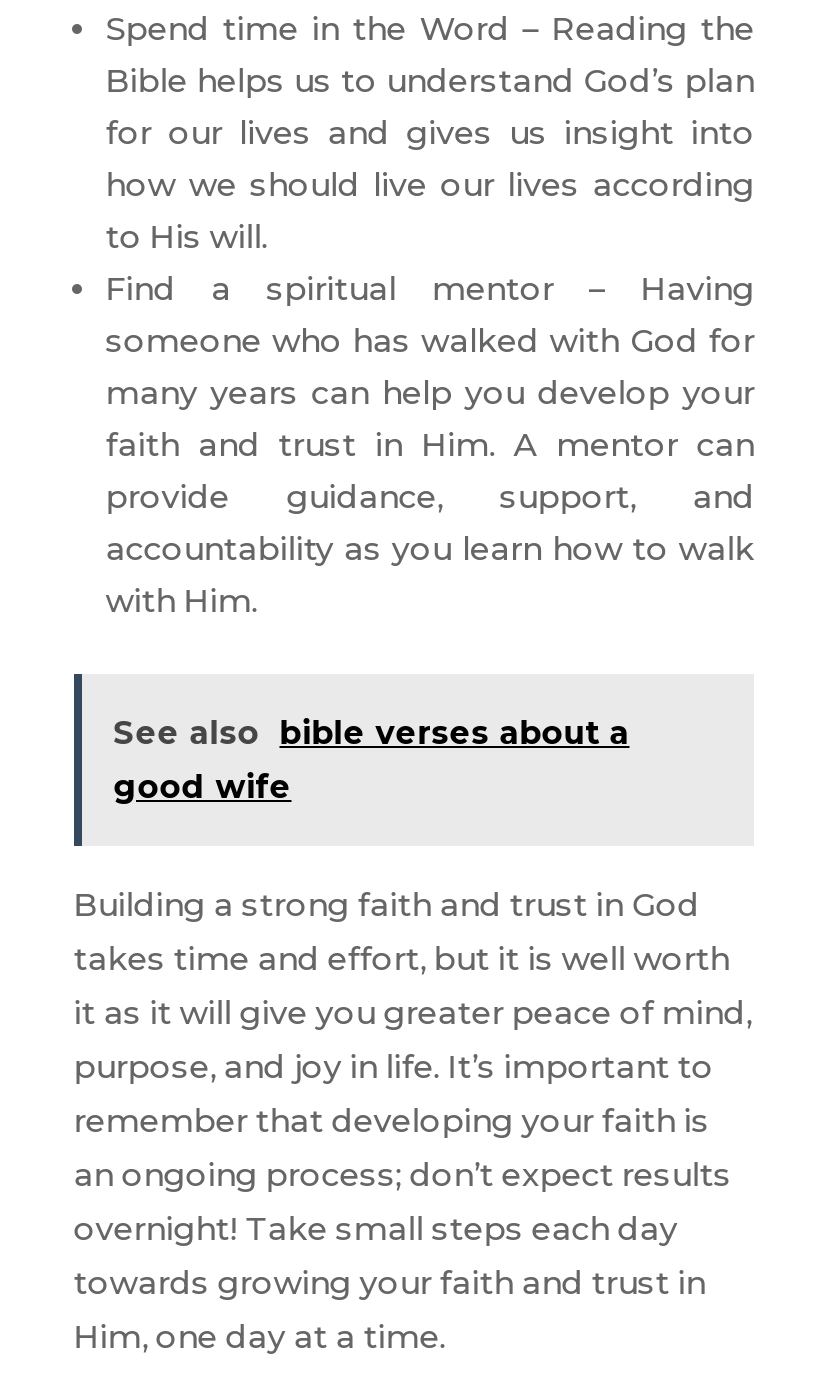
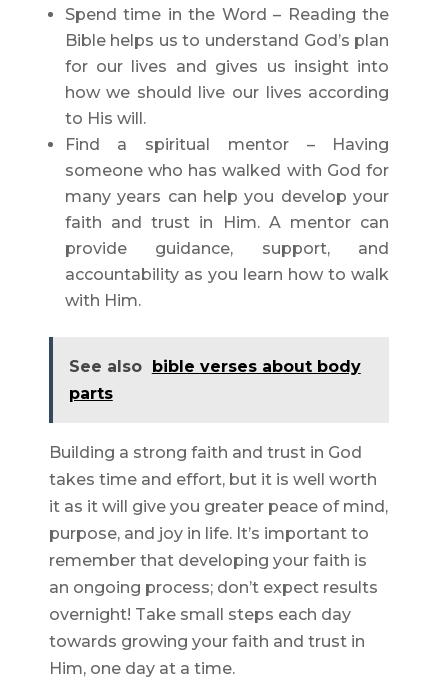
- See also bible verses about a
- good wife
+ See also bible verses about body
+ parts
